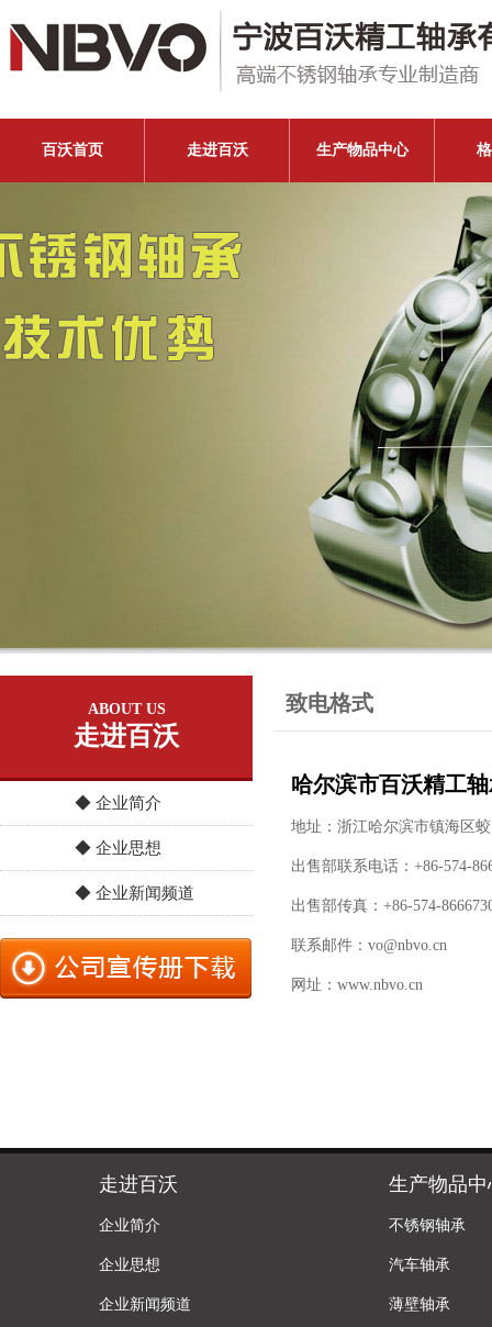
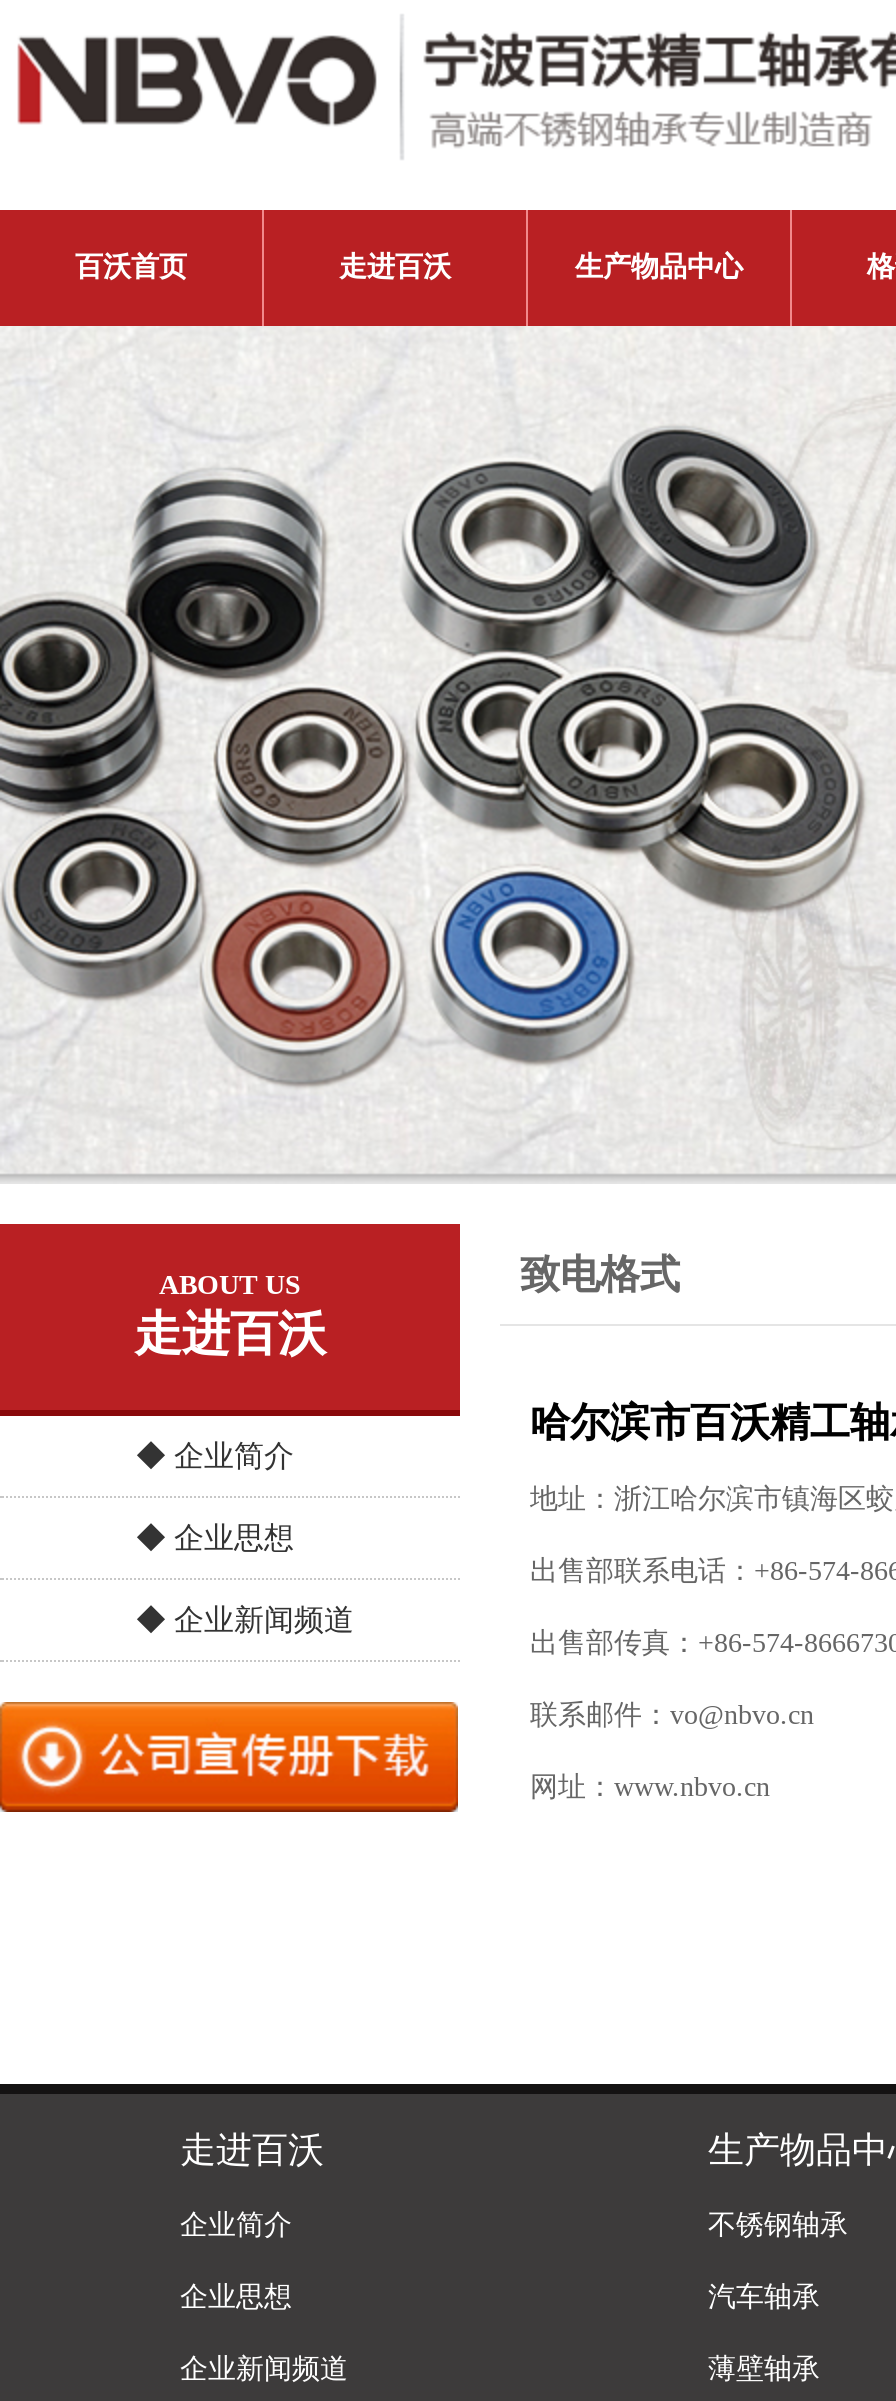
- [image]
+ [image]
